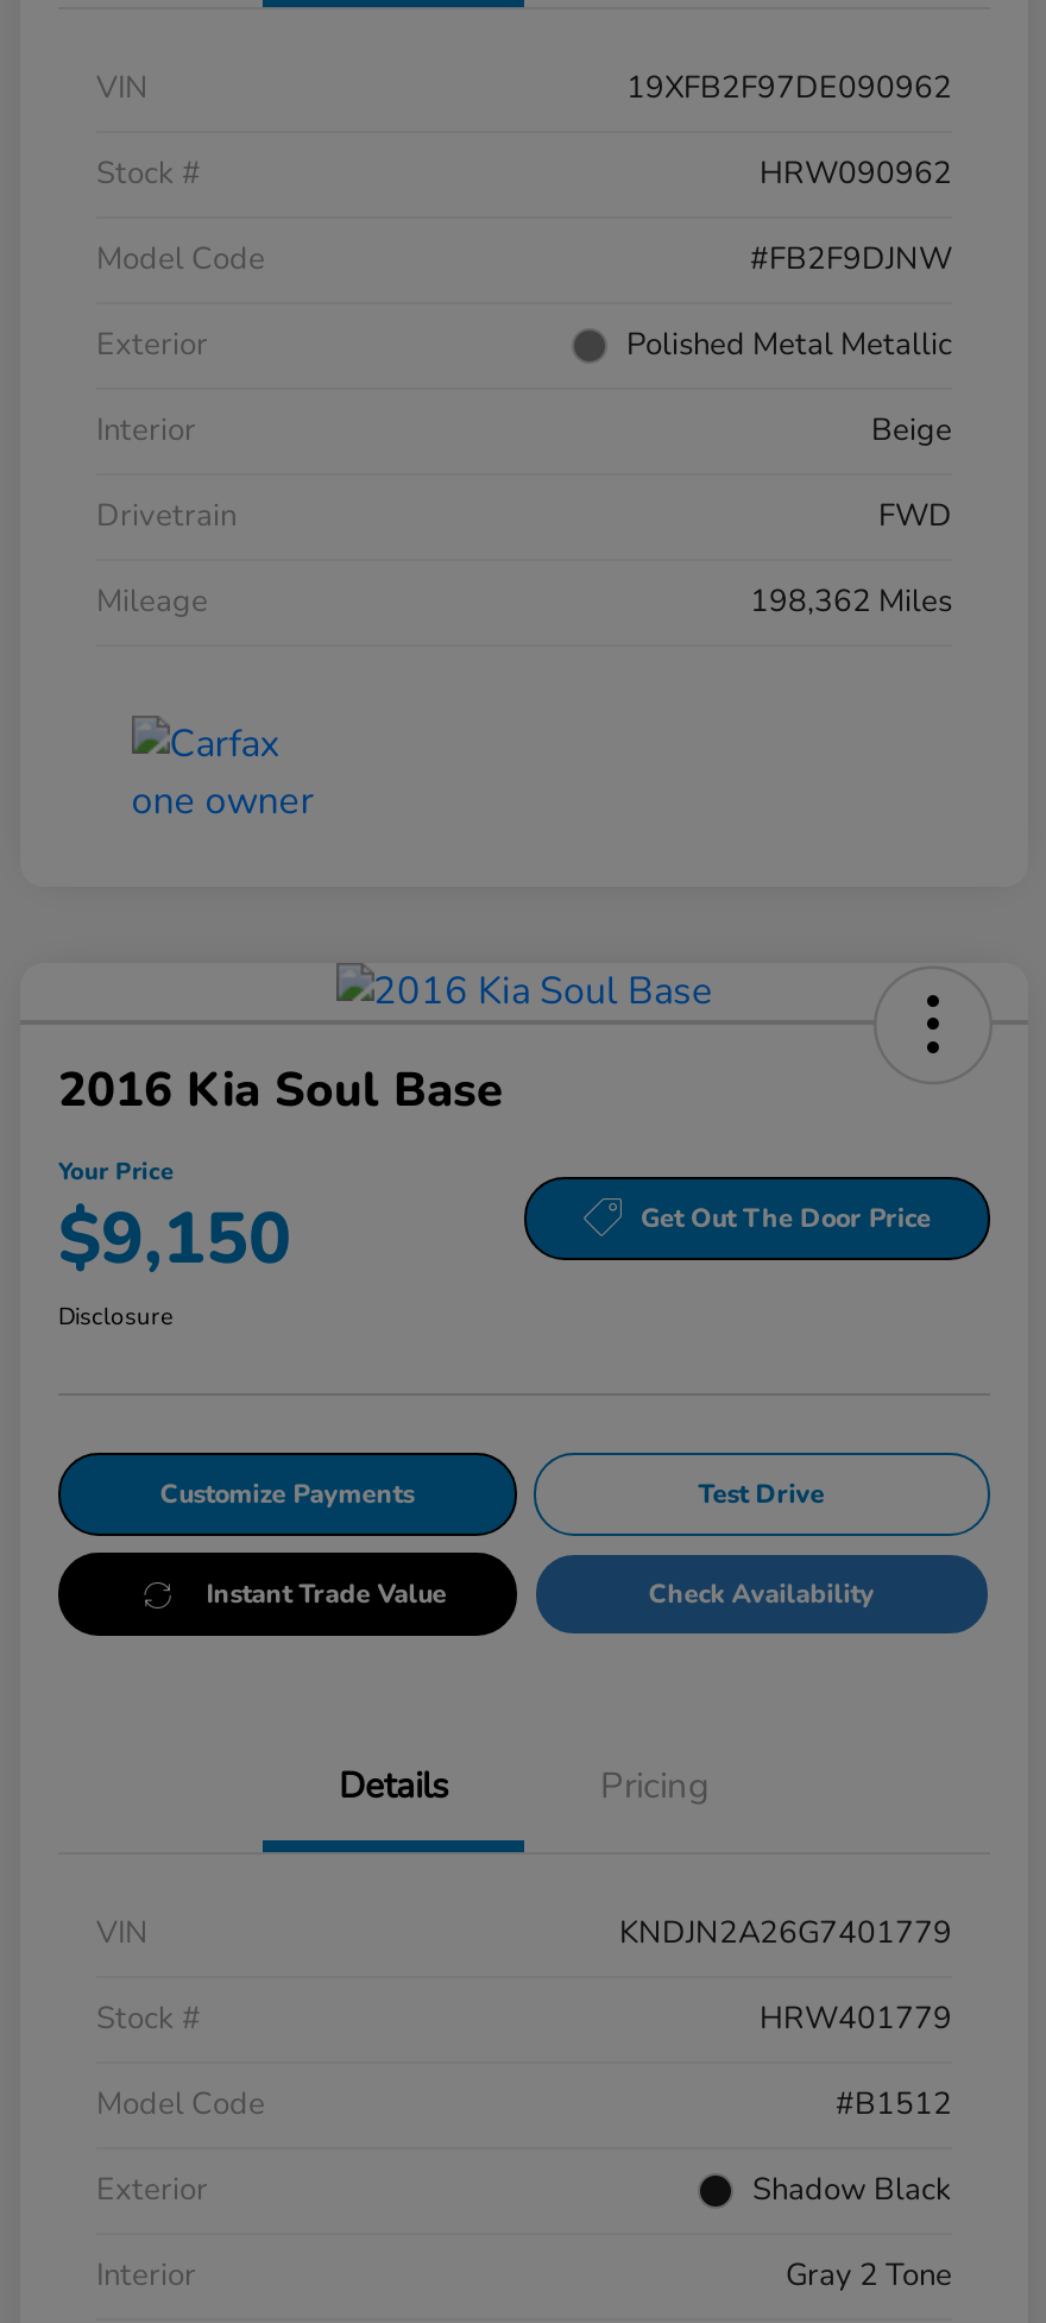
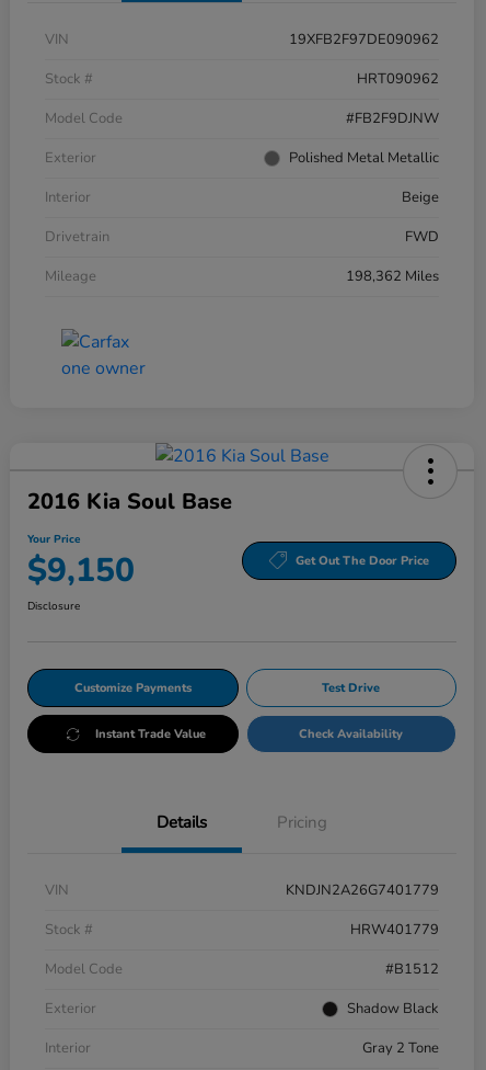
- HRW090962
+ HRT090962
